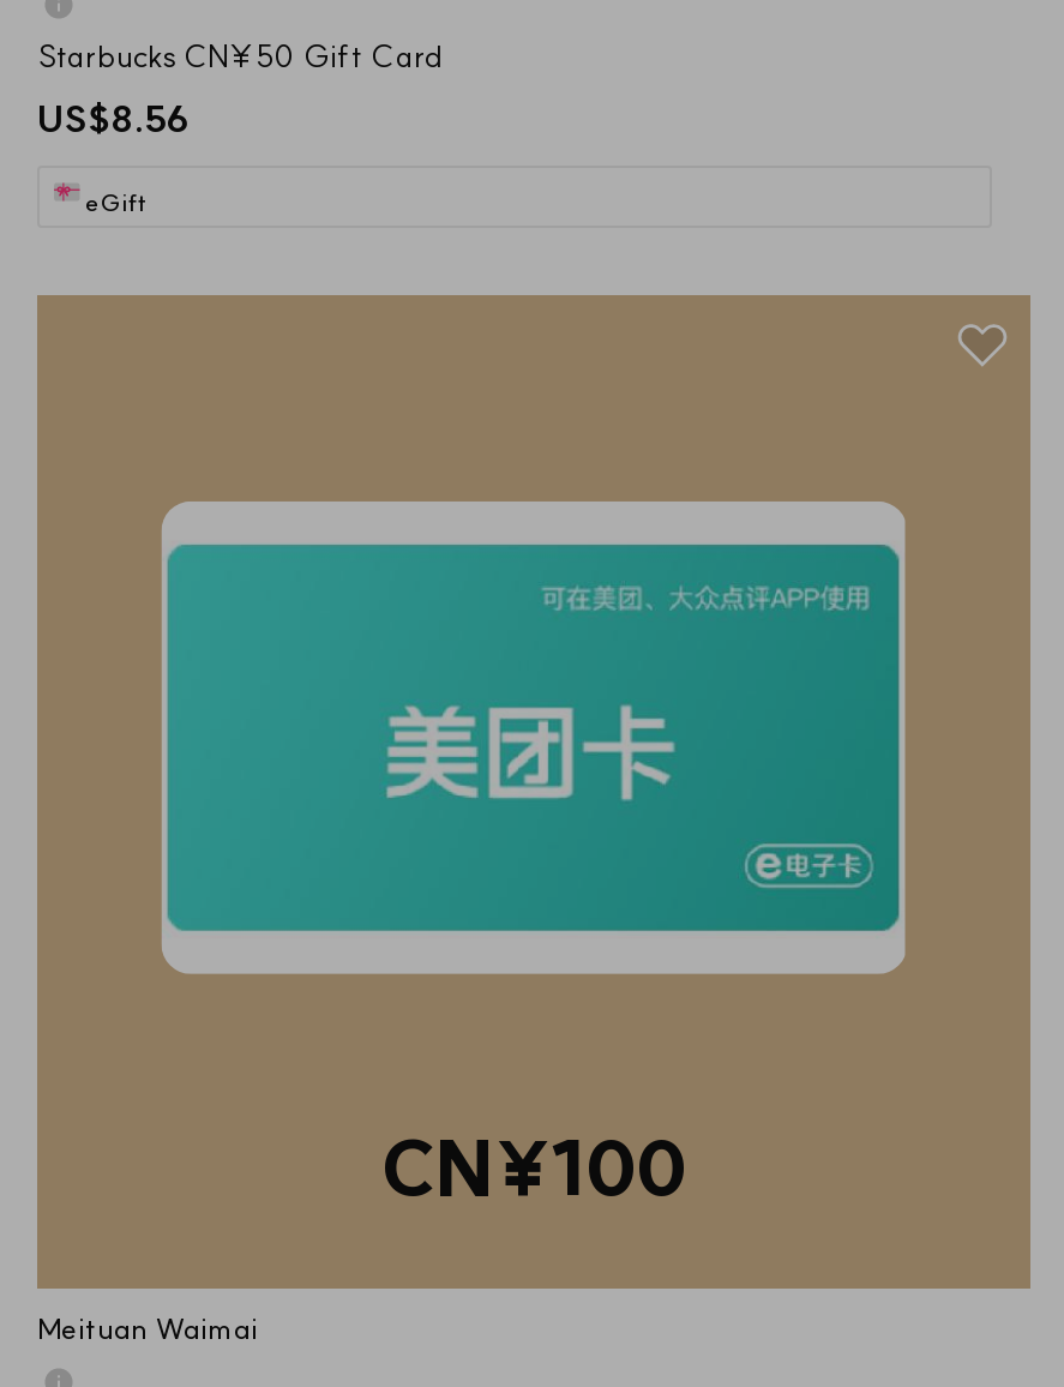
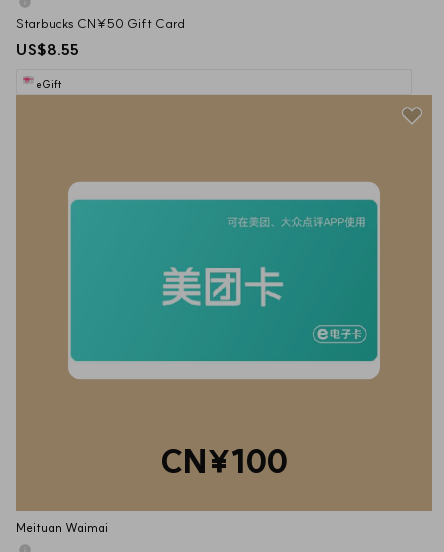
- US$8.56
+ US$8.55

moved up: [image]
